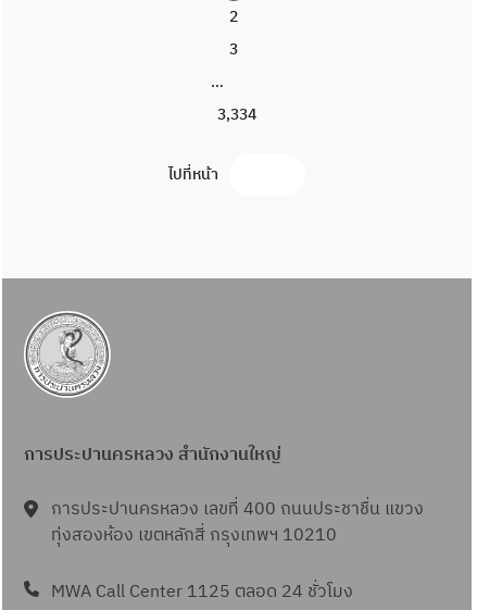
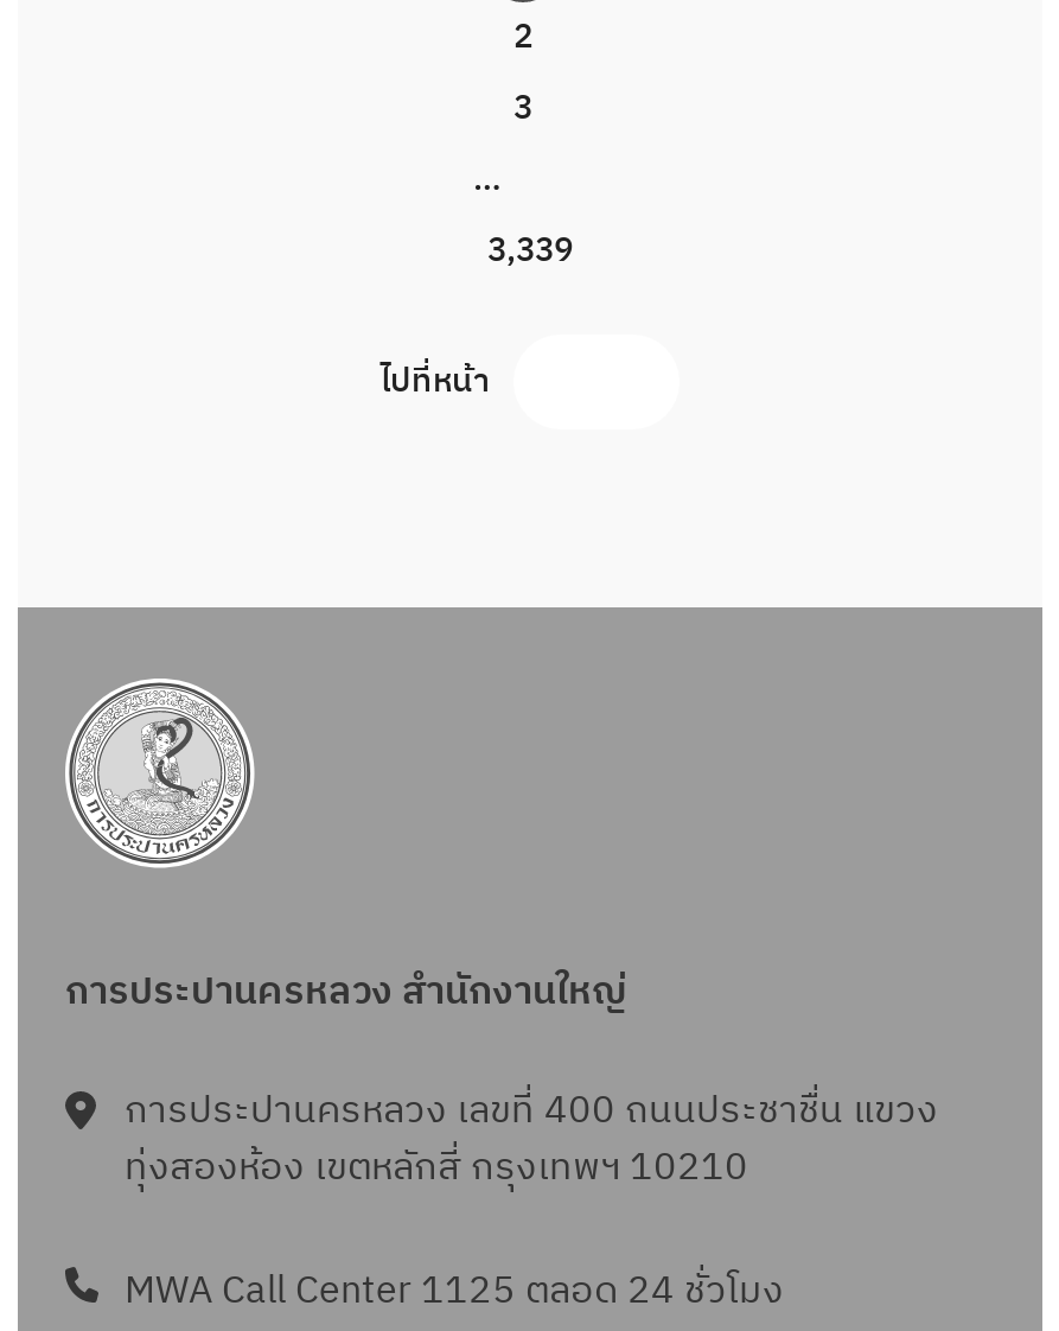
- 3,334
+ 3,339
